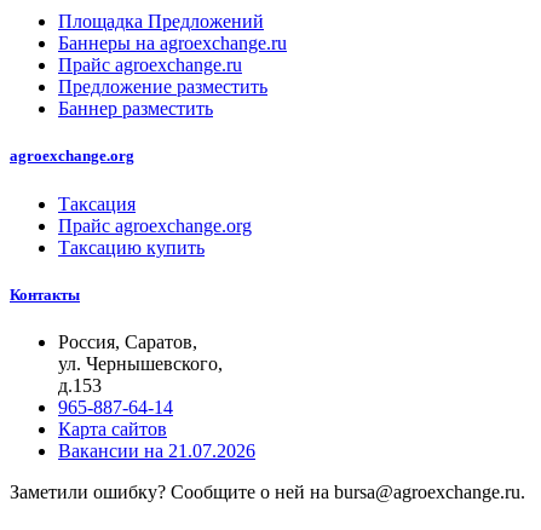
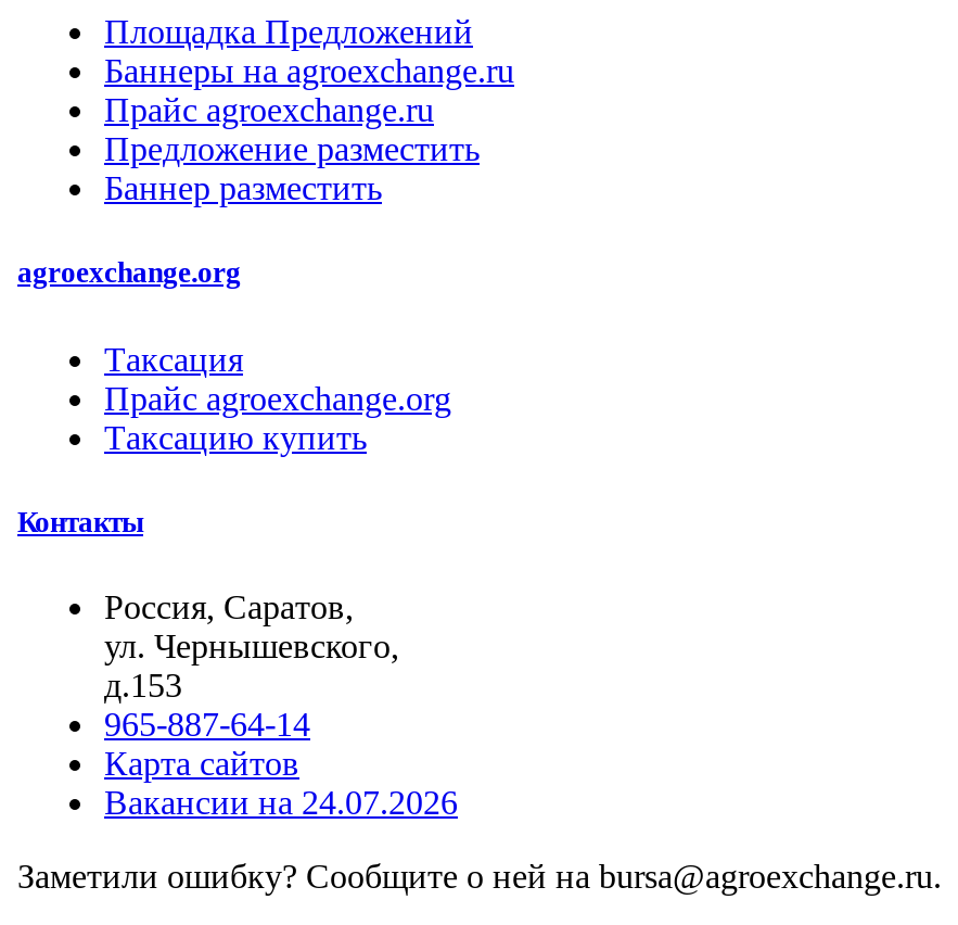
- Вакансии на 21.07.2026
+ Вакансии на 24.07.2026
